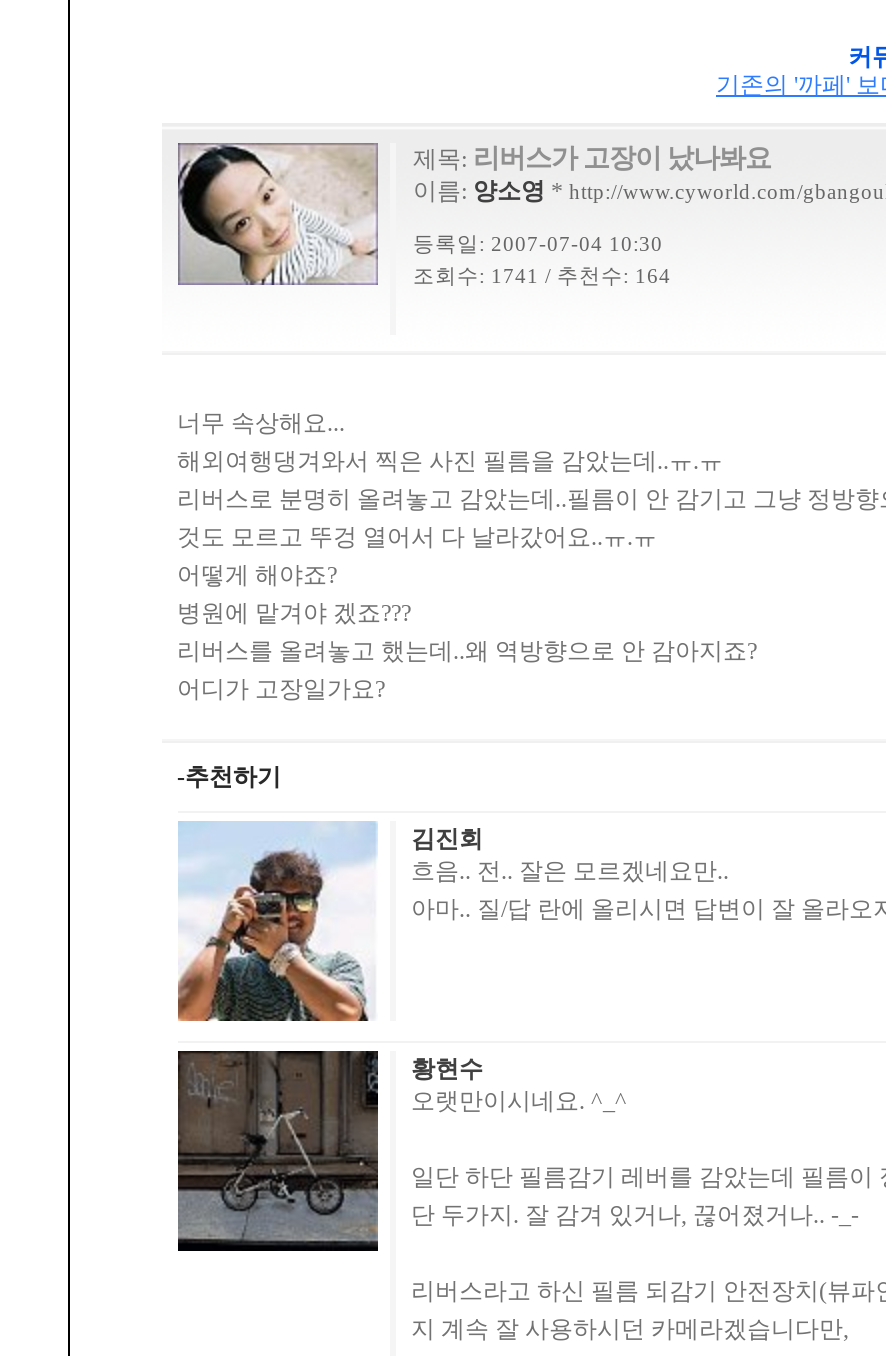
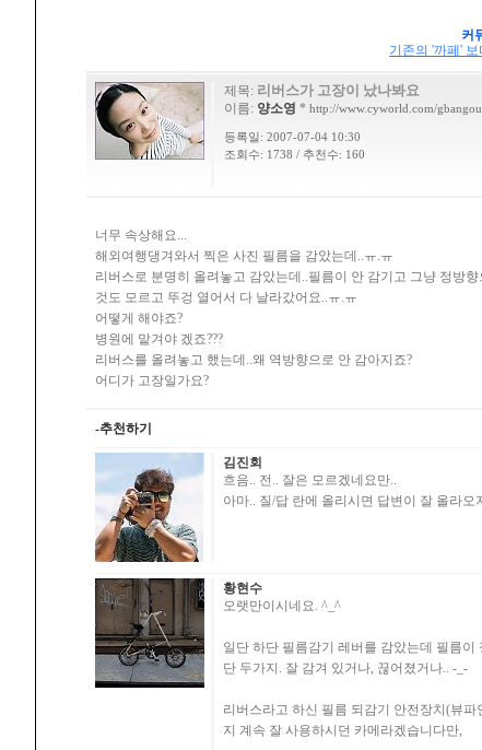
- 조회수: 1741 / 추천수: 164
+ 조회수: 1738 / 추천수: 160
